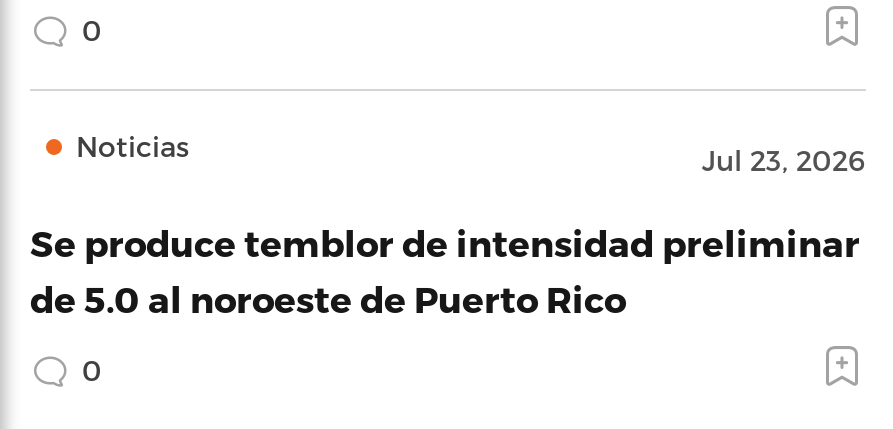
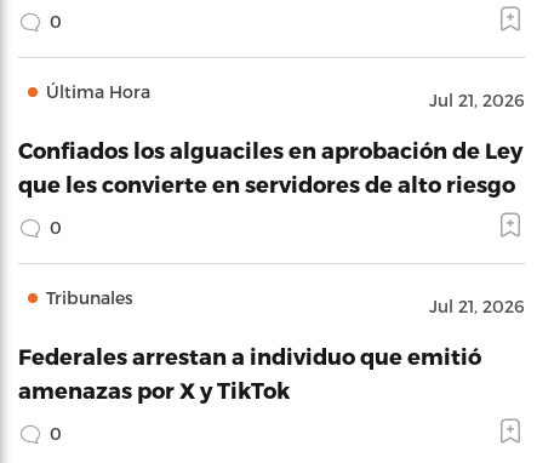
- Noticias
- Jul 23, 2026
- Se produce temblor de intensidad preliminar
- de 5.0 al noroeste de Puerto Rico
+ Última Hora
+ Jul 21, 2026
+ Confiados los alguaciles en aprobación de Ley
+ que les convierte en servidores de alto riesgo
+ 0
+ Tribunales
+ Jul 21, 2026
+ Federales arrestan a individuo que emitió
+ amenazas por X y TikTok
